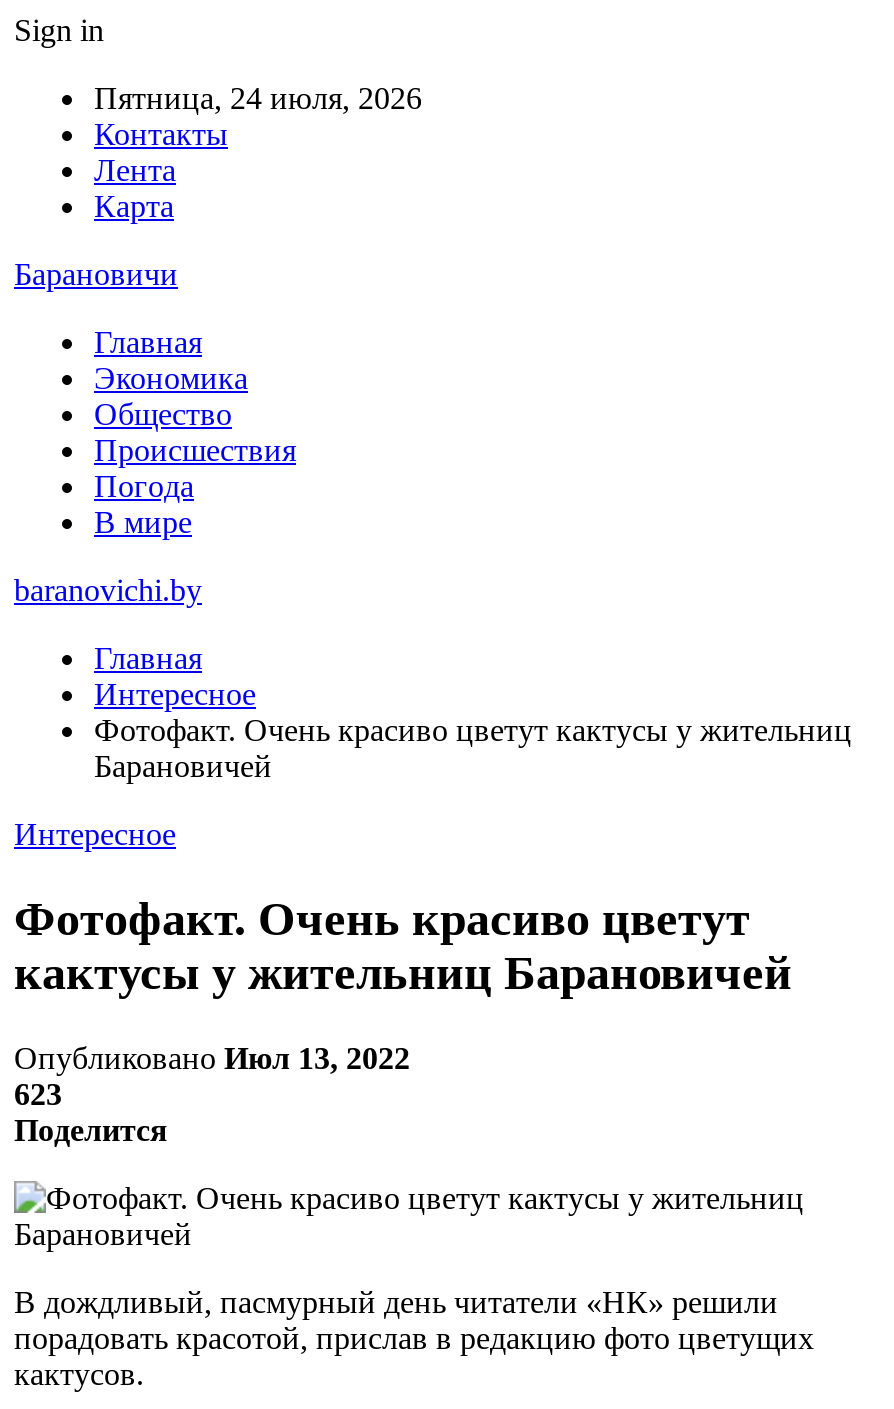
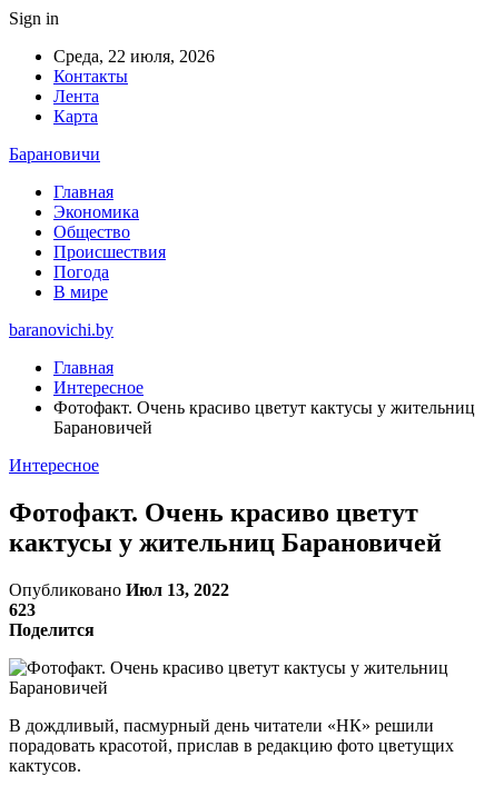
- Пятница, 24 июля, 2026
+ Среда, 22 июля, 2026
